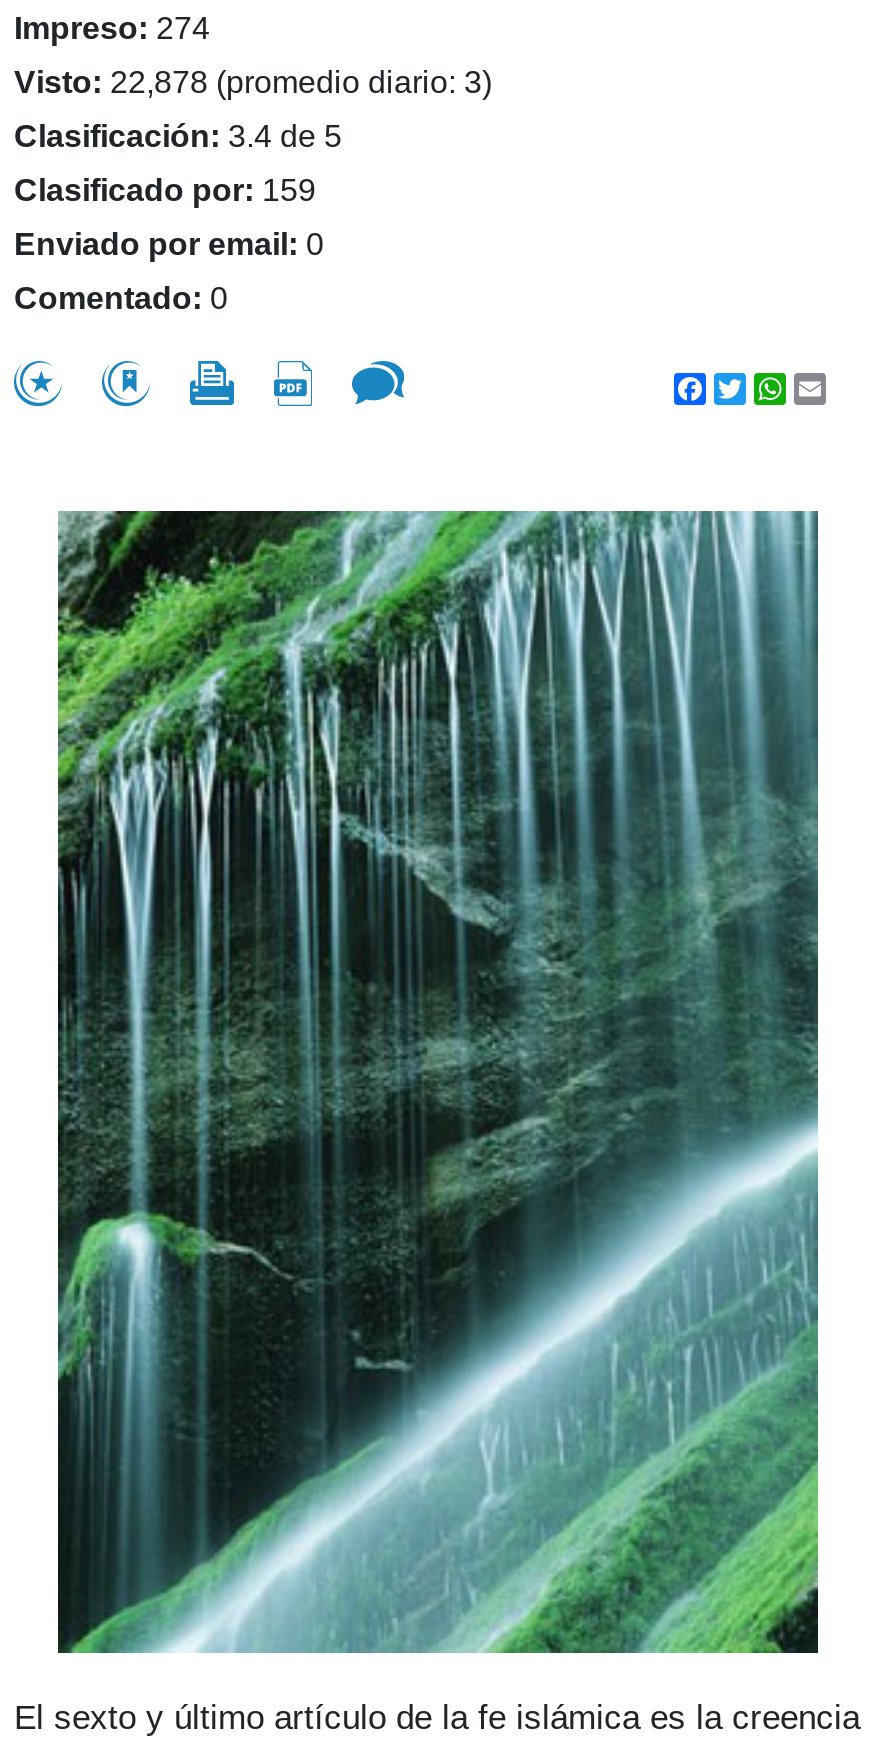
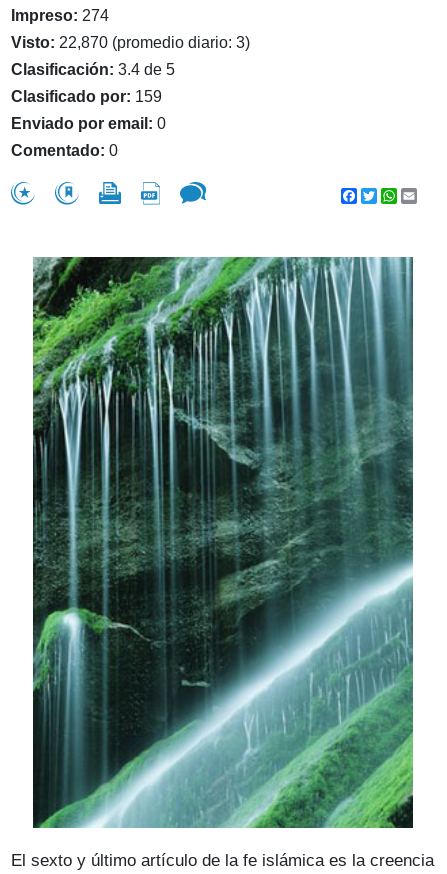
- Visto: 22,878 (promedio diario: 3)
+ Visto: 22,870 (promedio diario: 3)
